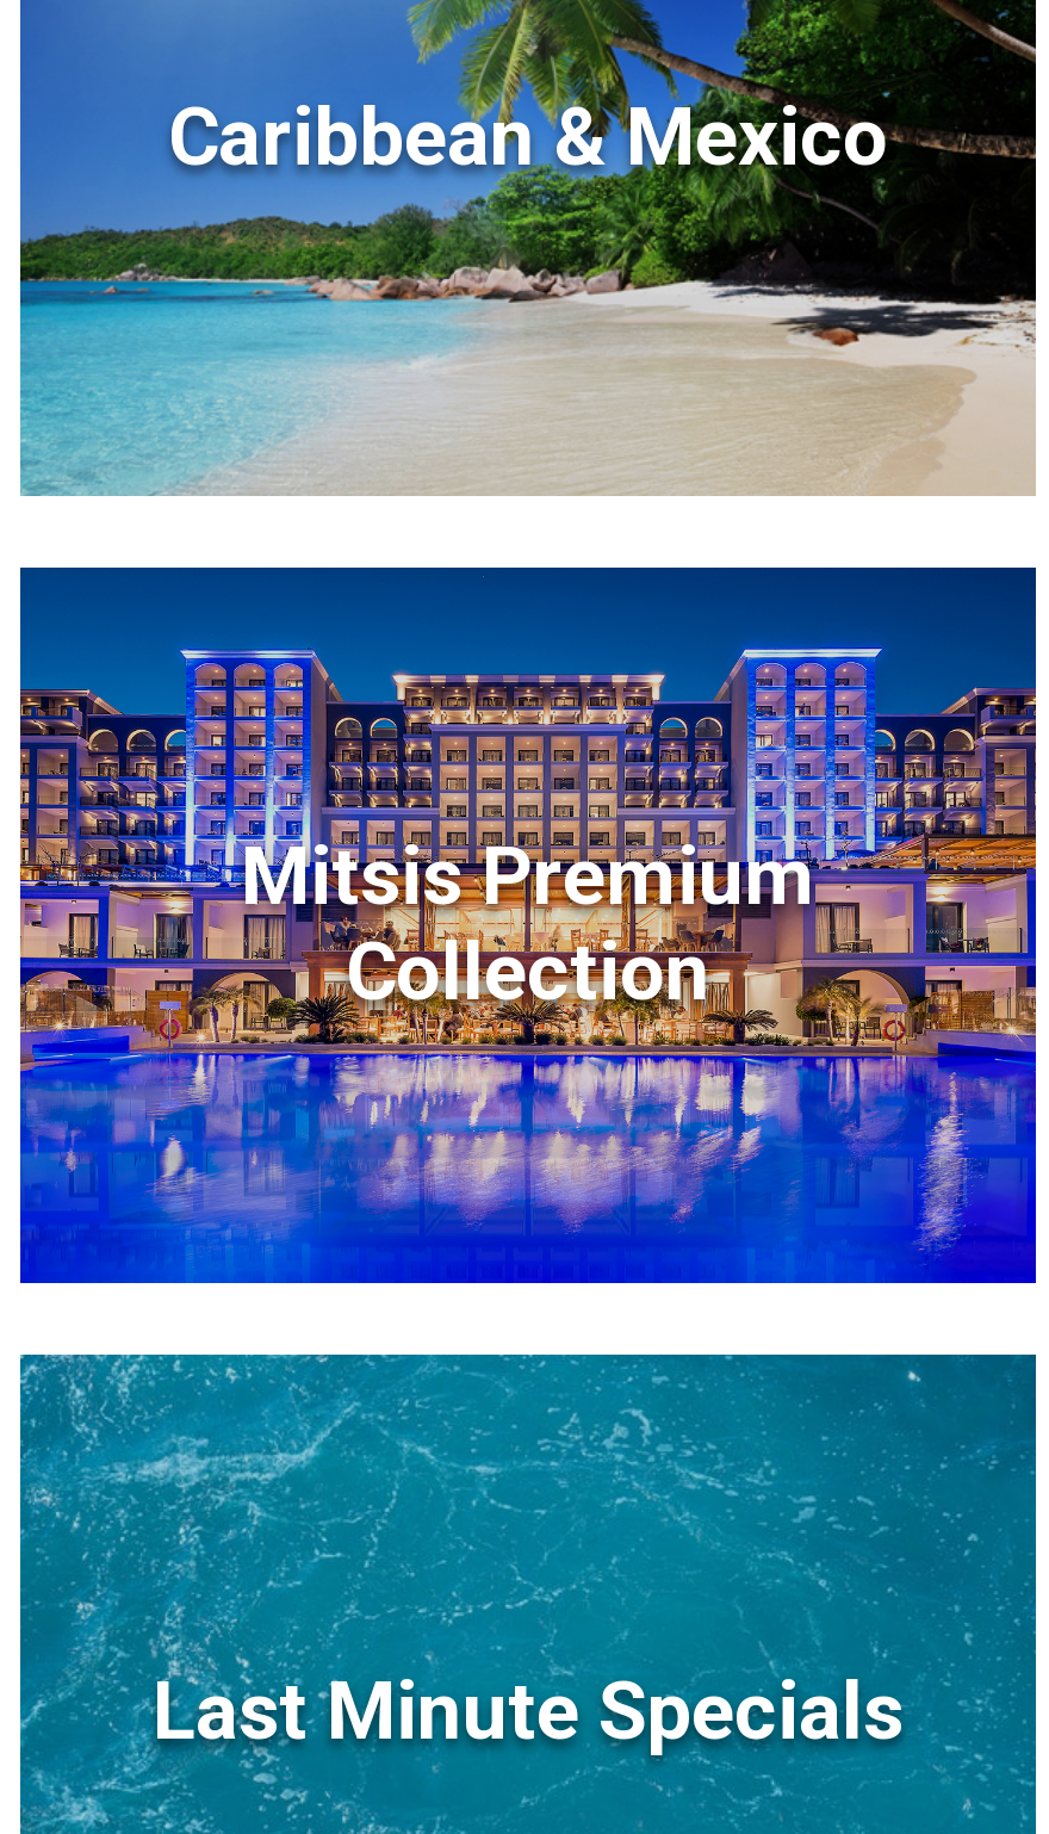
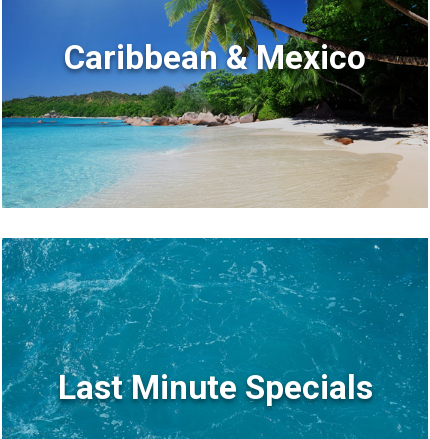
- [image]
- Mitsis Premium
- Collection
